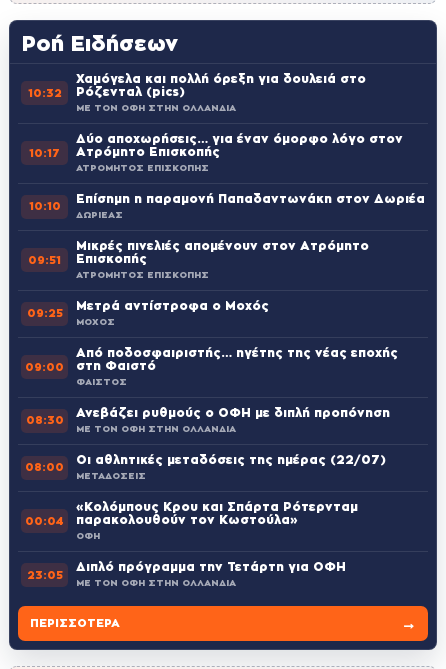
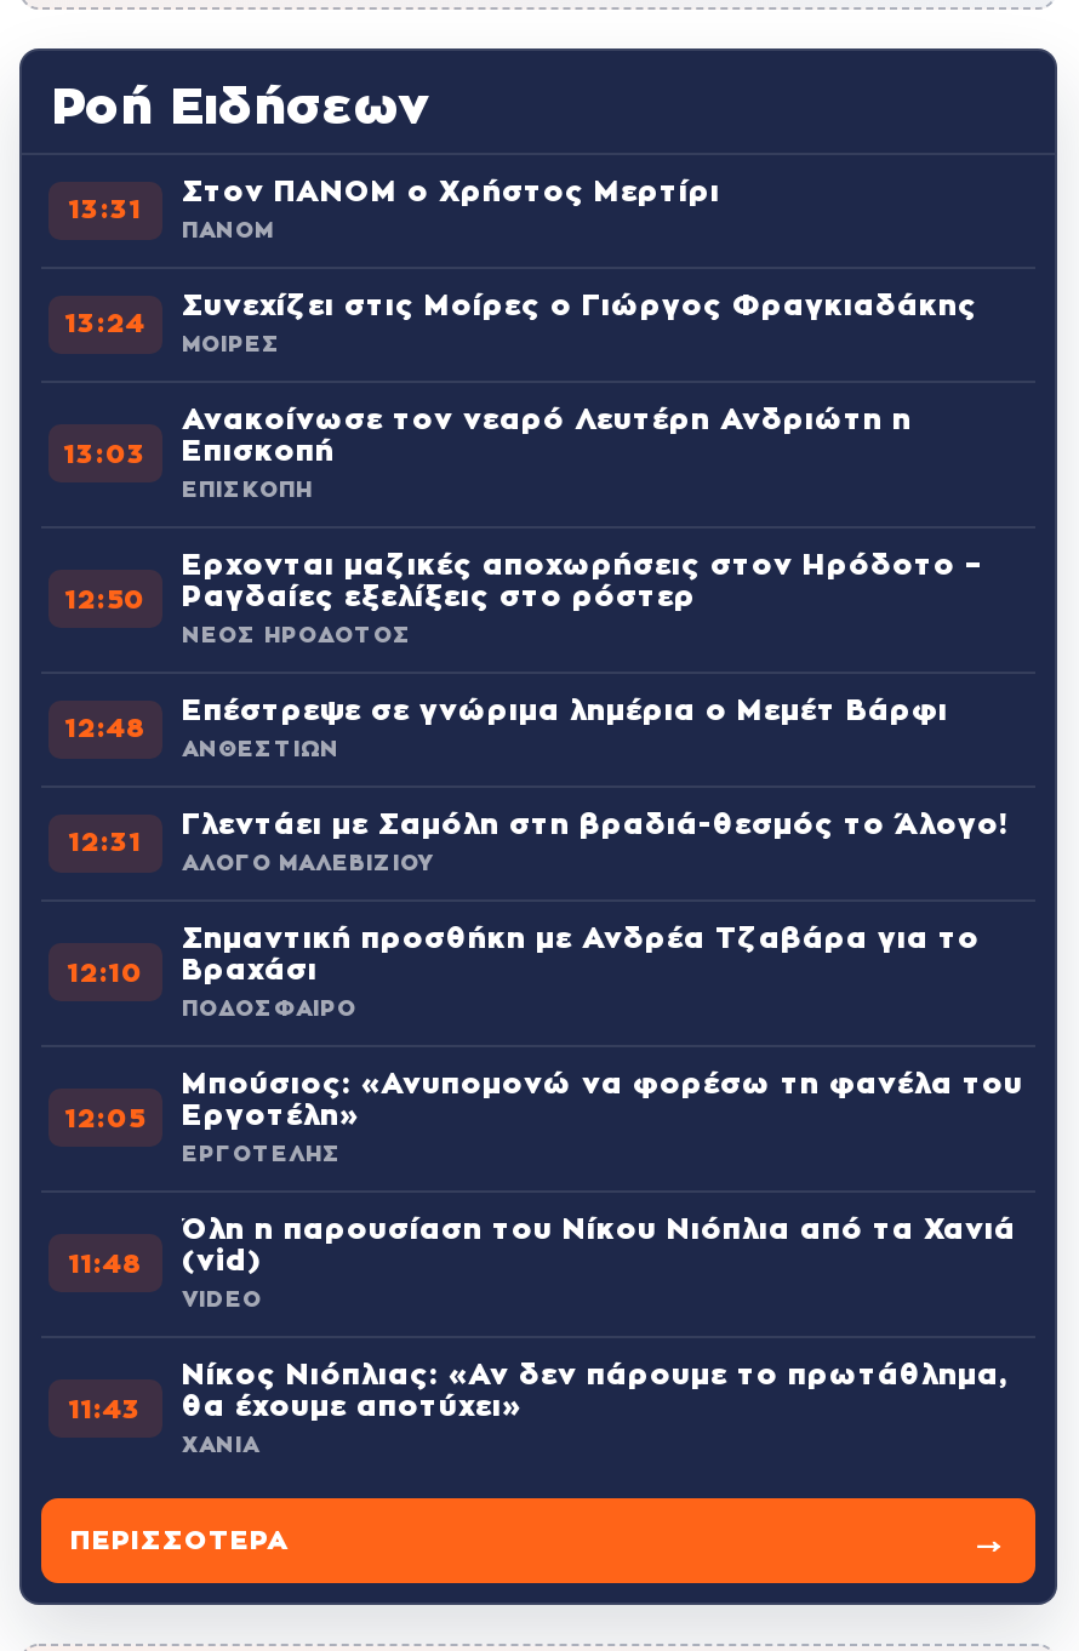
- Χαμόγελα και πολλή όρεξη για δουλειά στο
- Ρόζενταλ (pics)
- ΜΕ ΤΟΝ ΟΦΗ ΣΤΗΝ ΟΛΛΑΝΔΙΑ
+ Στον ΠΑΝΟΜ ο Χρήστος Μερτίρι
+ ΠΑΝΟΜ

- 10:32
+ 13:31

- Δύο αποχωρήσεις… για έναν όμορφο λόγο στον
- Ατρόμητο Επισκοπής
- ΑΤΡΟΜΗΤΟΣ ΕΠΙΣΚΟΠΗΣ
+ Συνεχίζει στις Μοίρες ο Γιώργος Φραγκιαδάκης
+ ΜΟΙΡΕΣ

- 10:17
+ 13:24

- Επίσημη η παραμονή Παπαδαντωνάκη στον Δωριέα
- ΔΩΡΙΕΑΣ
+ Ανακοίνωσε τον νεαρό Λευτέρη Ανδριώτη η
+ Επισκοπή
+ ΕΠΙΣΚΟΠΗ

- 10:10
+ 13:03

- Μικρές πινελιές απομένουν στον Ατρόμητο
- Επισκοπής
- ΑΤΡΟΜΗΤΟΣ ΕΠΙΣΚΟΠΗΣ
+ Έρχονται μαζικές αποχωρήσεις στον Ηρόδοτο –
+ Ραγδαίες εξελίξεις στο ρόστερ
+ ΝΕΟΣ ΗΡΟΔΟΤΟΣ

- 09:51
+ 12:50

- Μετρά αντίστροφα ο Μοχός
- ΜΟΧΟΣ
+ Επέστρεψε σε γνώριμα λημέρια ο Μεμέτ Βάρφι
+ ΑΝΘΕΣΤΙΩΝ

- 09:25
+ 12:48

- Από ποδοσφαιριστής… ηγέτης της νέας εποχής
- στη Φαιστό
- ΦΑΙΣΤΟΣ
+ Γλεντάει με Σαμόλη στη βραδιά-θεσμός το Άλογο!
+ ΑΛΟΓΟ ΜΑΛΕΒΙΖΙΟΥ

- 09:00
+ 12:31

- Ανεβάζει ρυθμούς ο ΟΦΗ με διπλή προπόνηση
- ΜΕ ΤΟΝ ΟΦΗ ΣΤΗΝ ΟΛΛΑΝΔΙΑ
+ Σημαντική προσθήκη με Ανδρέα Τζαβάρα για το
+ Βραχάσι
+ ΠΟΔΟΣΦΑΙΡΟ

- 08:30
+ 12:10

- Οι αθλητικές μεταδόσεις της ημέρας (22/07)
- ΜΕΤΑΔΟΣΕΙΣ
+ Μπούσιος: «Ανυπομονώ να φορέσω τη φανέλα του
+ Εργοτέλη»
+ ΕΡΓΟΤΕΛΗΣ

- 08:00
+ 12:05

- «Κολόμπους Κρου και Σπάρτα Ρότερνταμ
- παρακολουθούν τον Κωστούλα»
- ΟΦΗ
+ Όλη η παρουσίαση του Νίκου Νιόπλια από τα Χανιά
+ (vid)
+ VIDEO

- 00:04
+ 11:48

- Διπλό πρόγραμμα την Τετάρτη για ΟΦΗ
- ΜΕ ΤΟΝ ΟΦΗ ΣΤΗΝ ΟΛΛΑΝΔΙΑ
+ Νίκος Νιόπλιας: «Αν δεν πάρουμε το πρωτάθλημα,
+ θα έχουμε αποτύχει»
+ ΧΑΝΙΑ

- 23:05
+ 11:43
